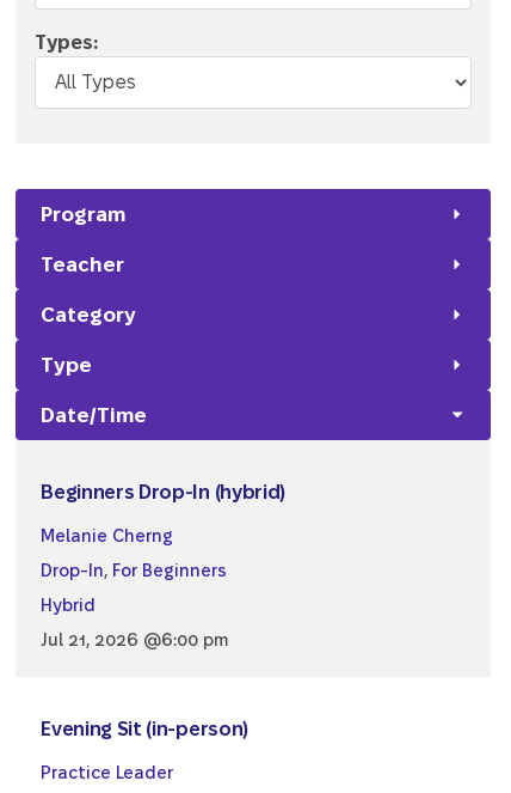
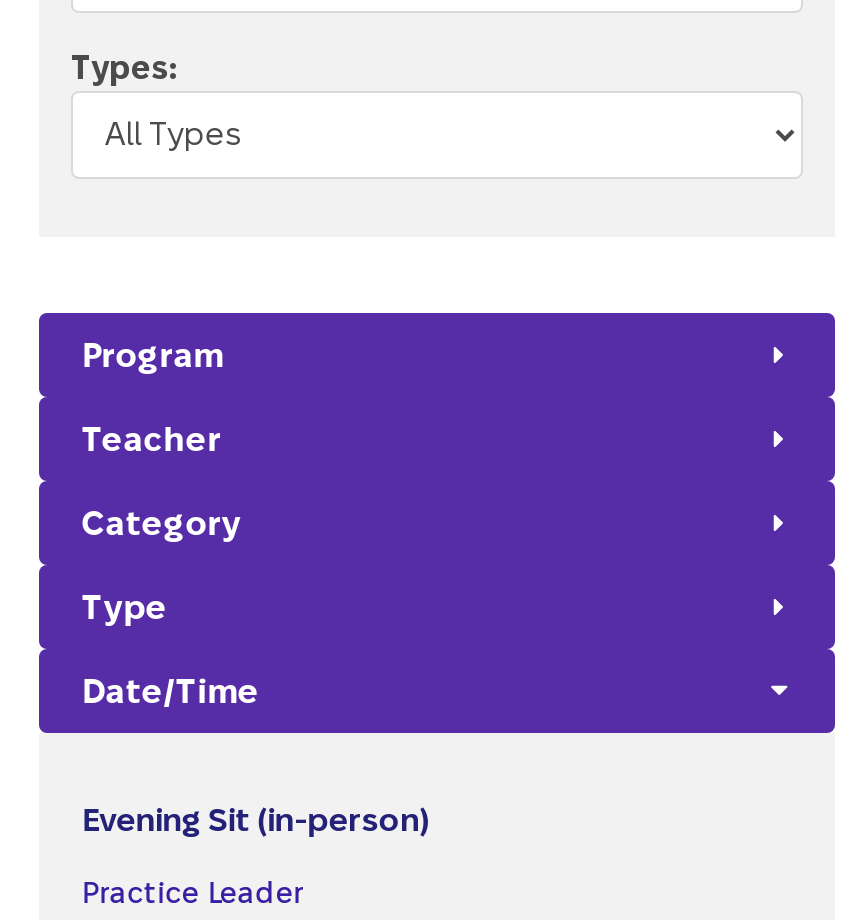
- Beginners Drop-In (hybrid)
- Melanie Cherng
- Drop-In, For Beginners
- Hybrid
- Jul 21, 2026 @6:00 pm
